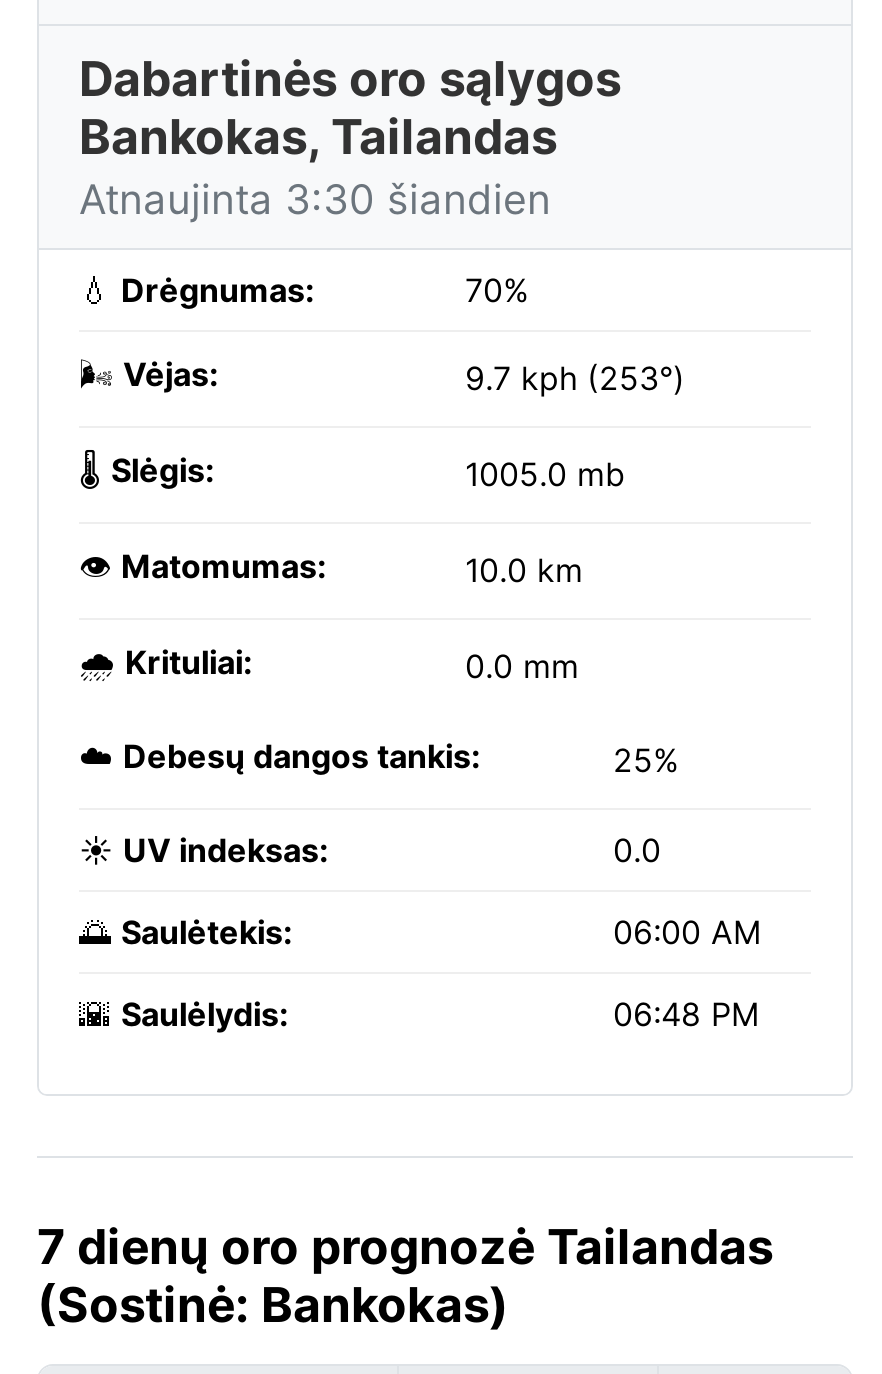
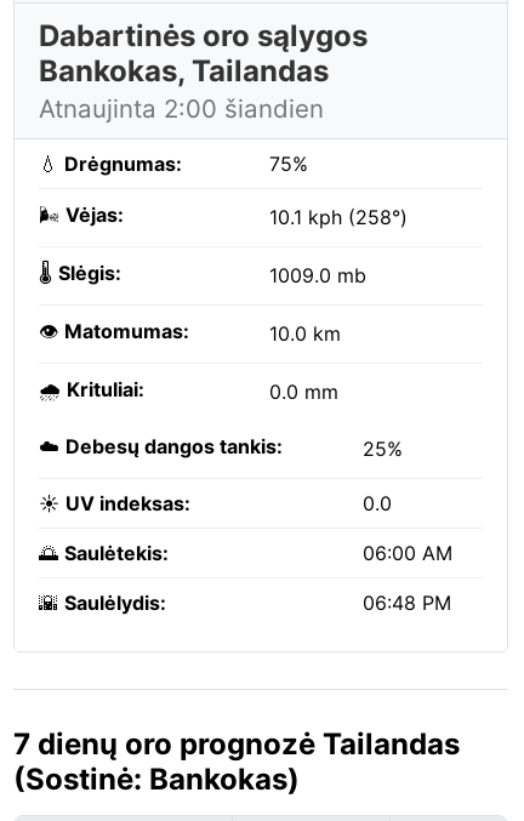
- Atnaujinta 3:30 šiandien
+ Atnaujinta 2:00 šiandien

- 70%
+ 75%

- 9.7 kph (253°)
+ 10.1 kph (258°)

- 1005.0 mb
+ 1009.0 mb
